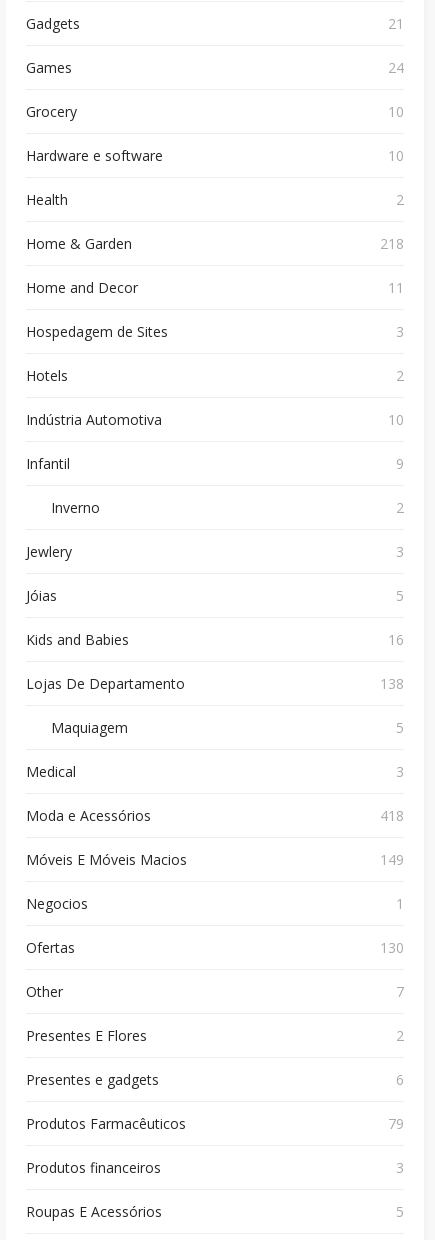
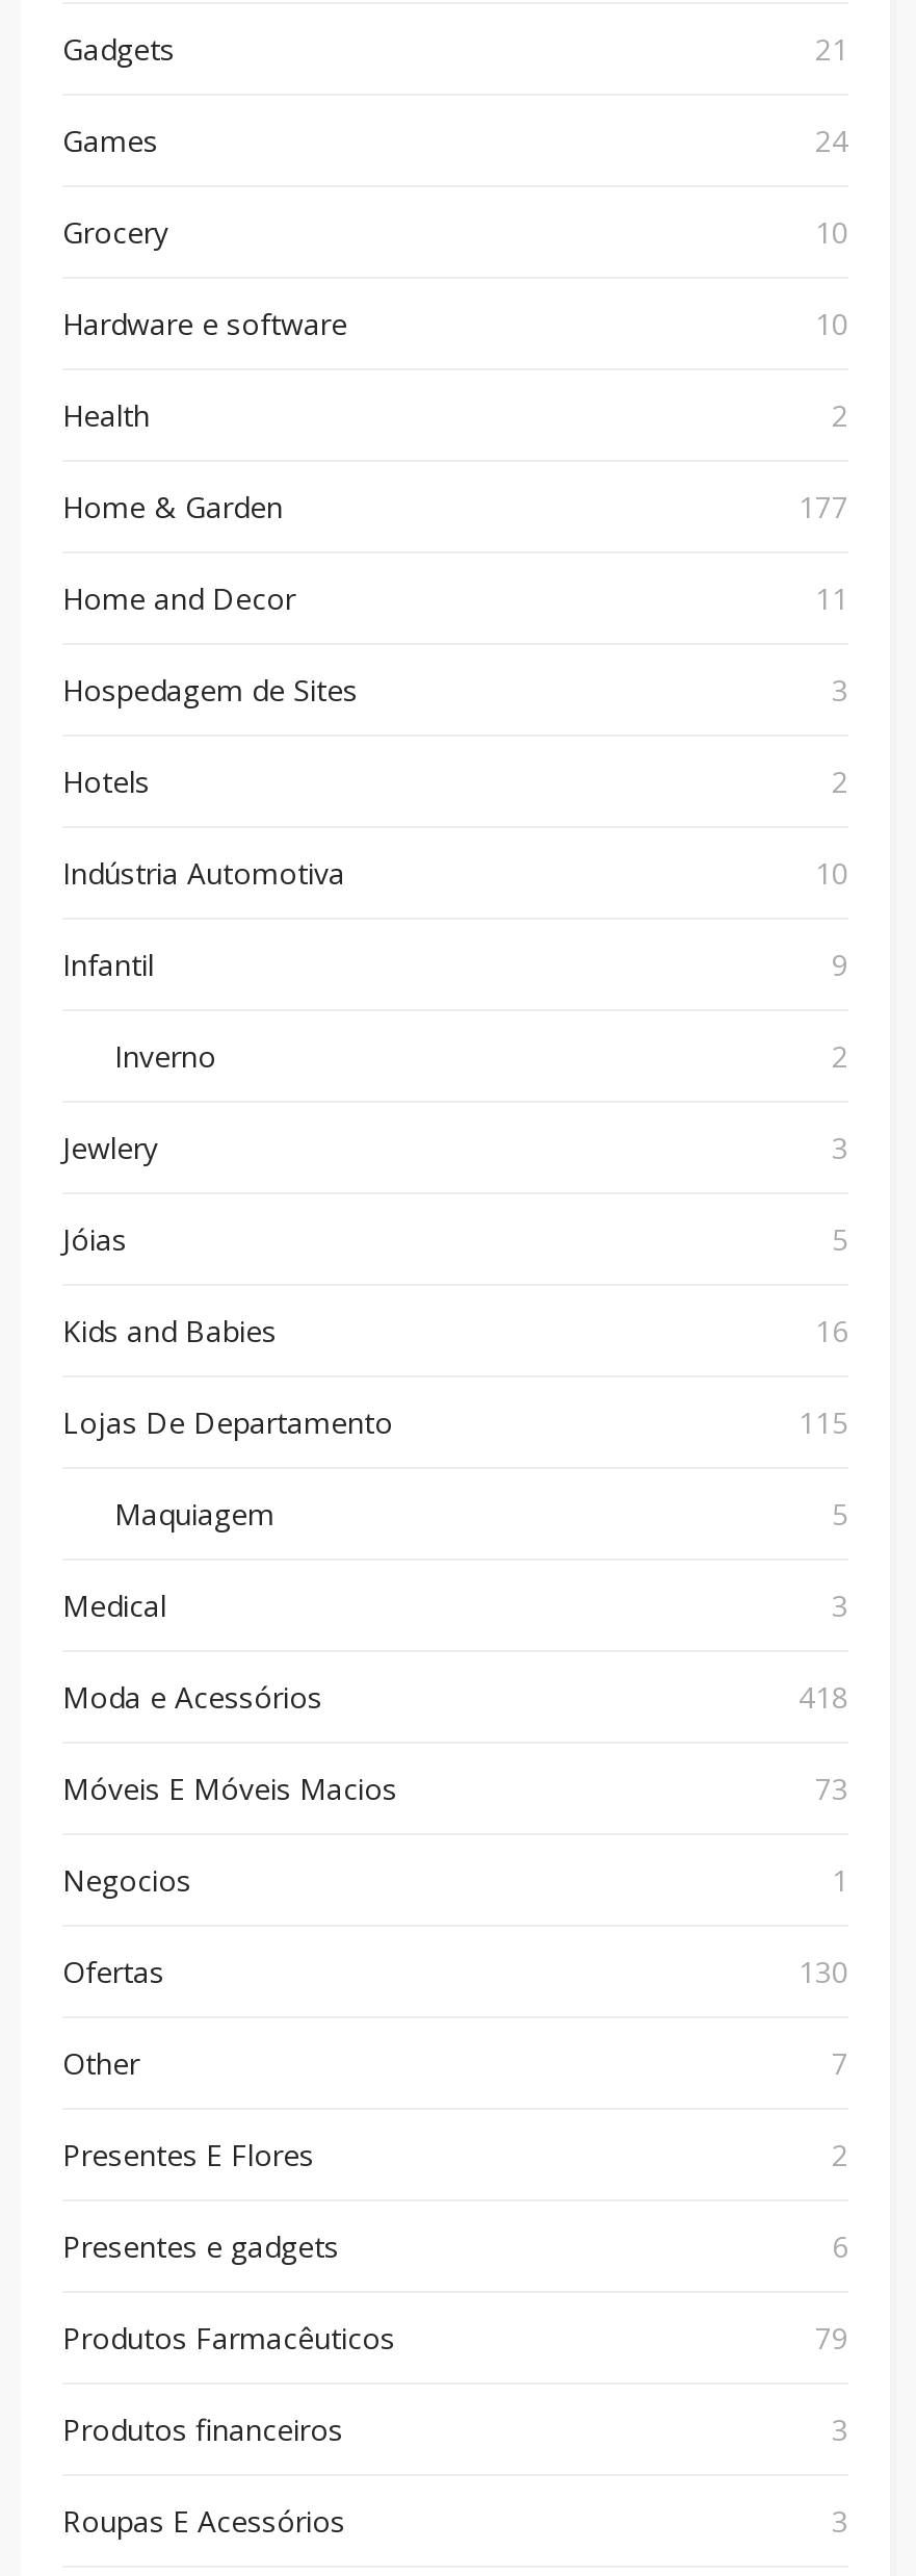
- 218
+ 177

- 138
+ 115

- 149
+ 73

- 5
+ 3
